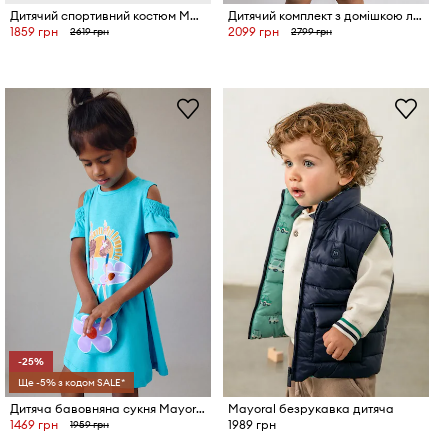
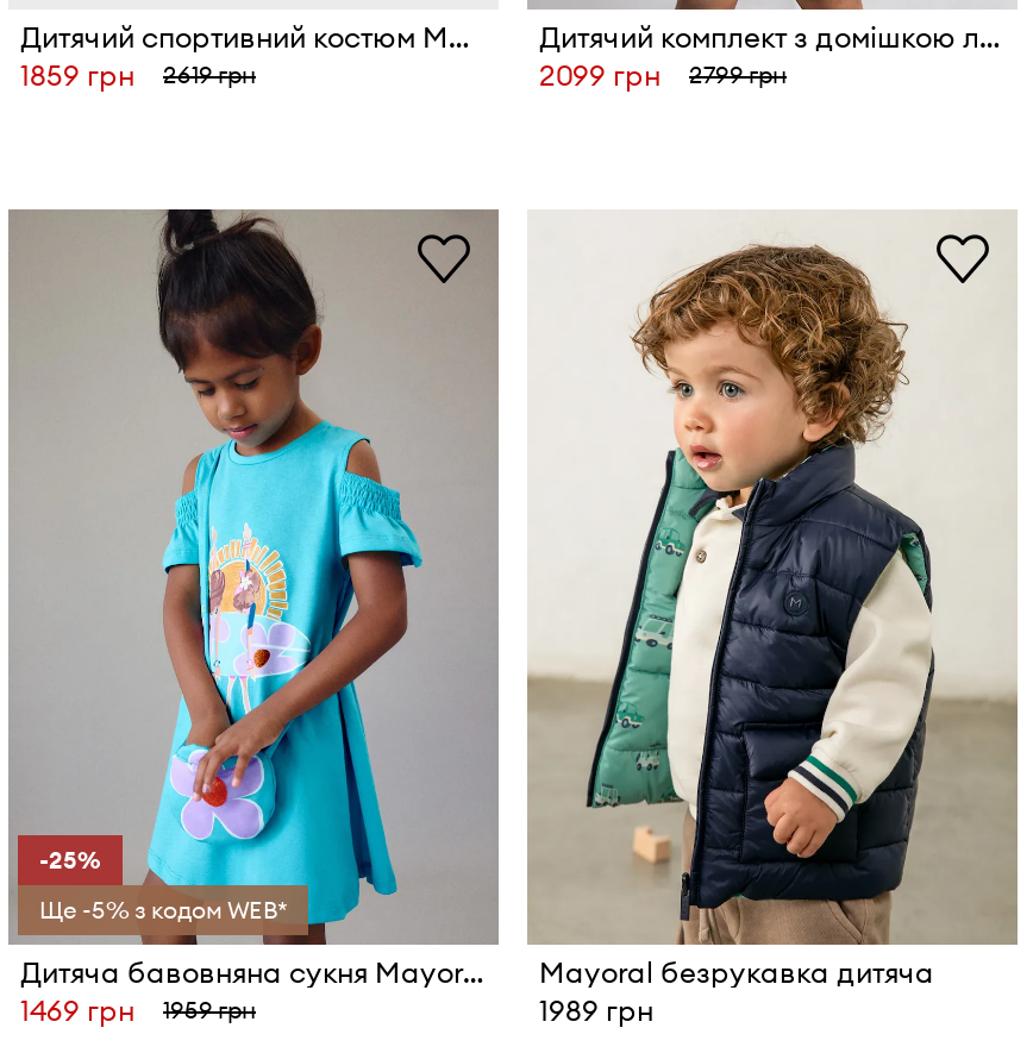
- Ще -5% з кодом SALE*
+ Ще -5% з кодом WEB*
